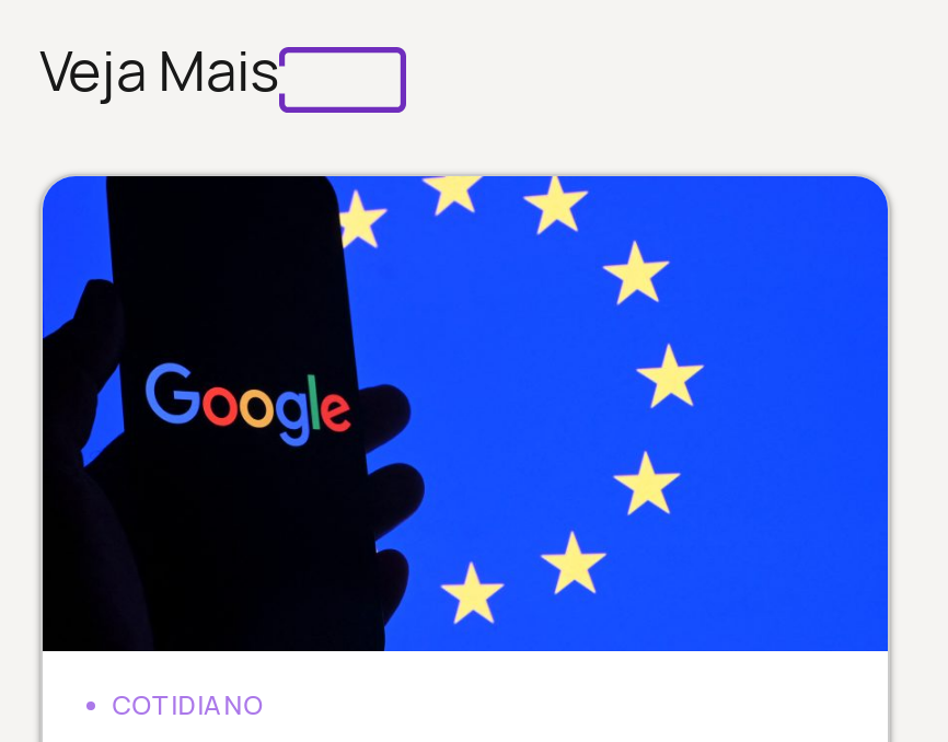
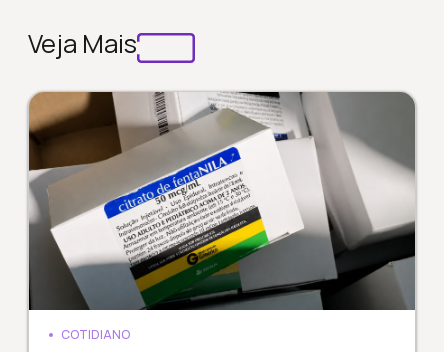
- [image]
+ [image]
